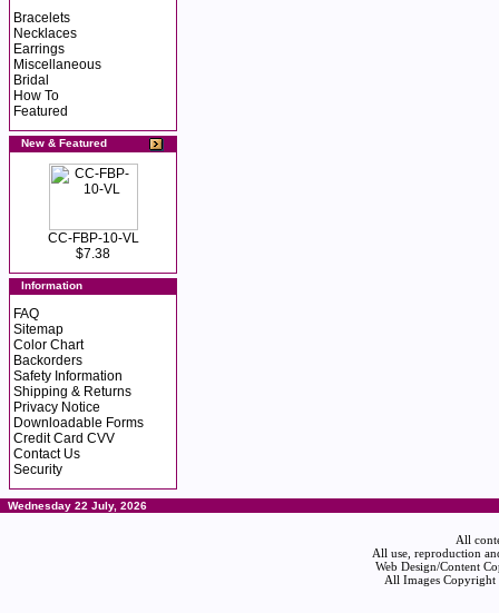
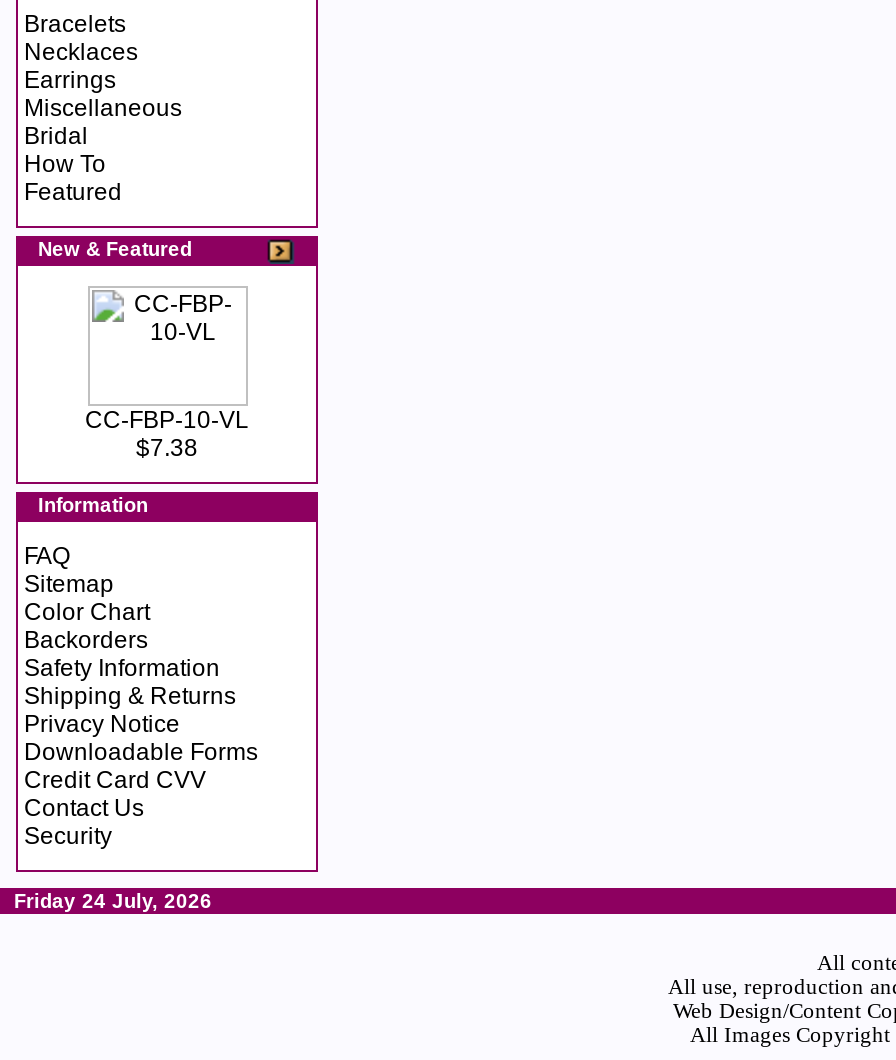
- Wednesday 22 July, 2026
+ Friday 24 July, 2026
